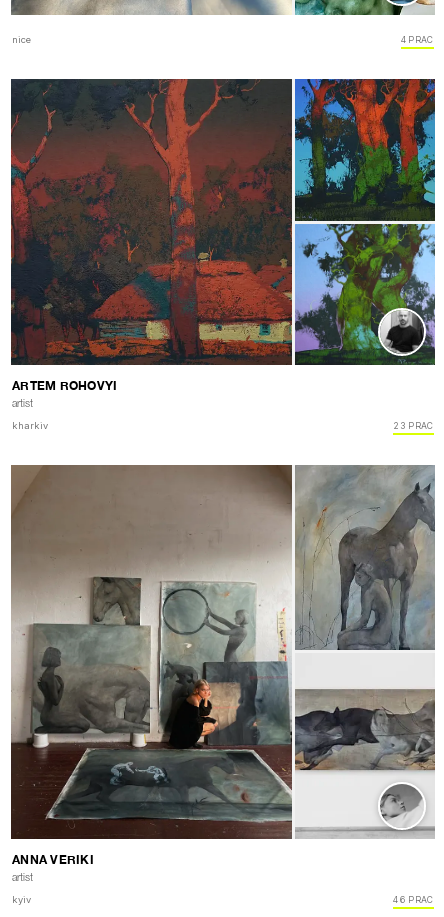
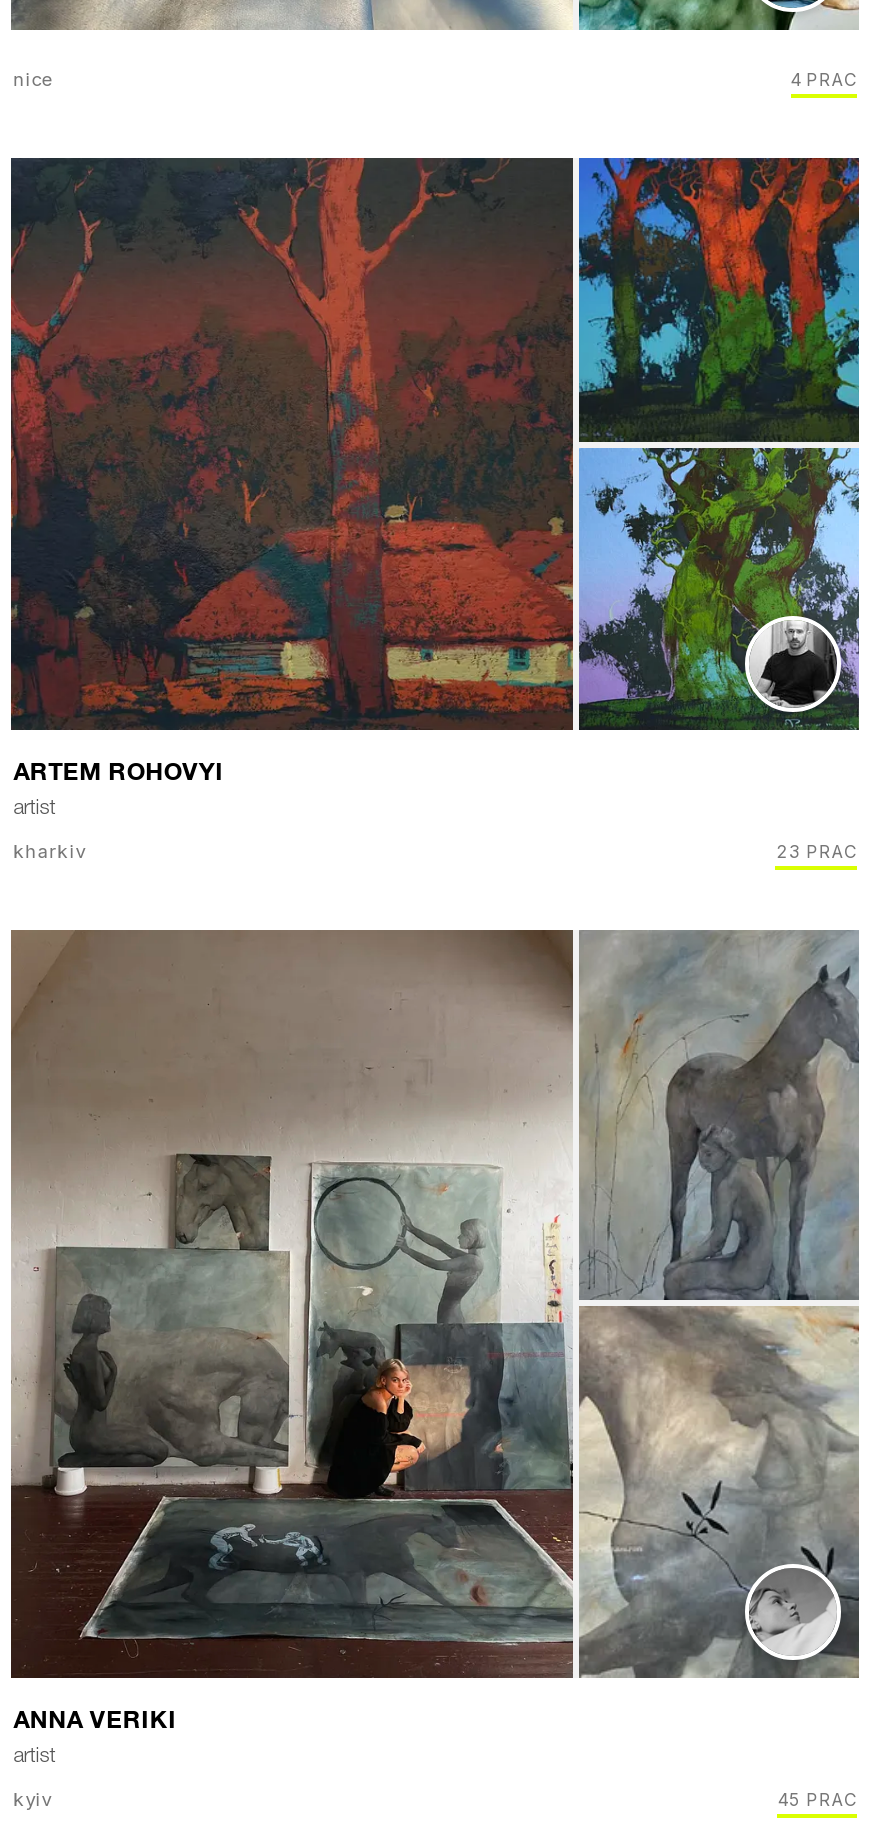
- [image]
+ [image]

- 46 PRAC
+ 45 PRAC
